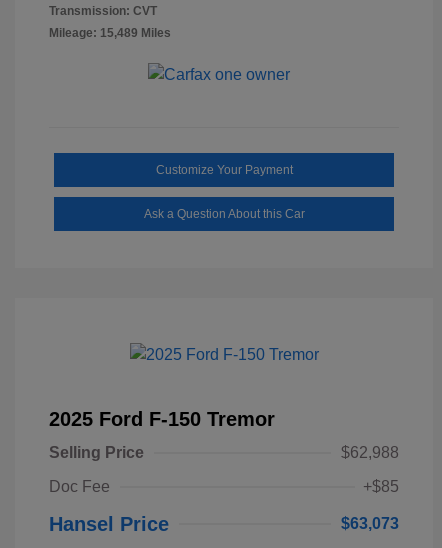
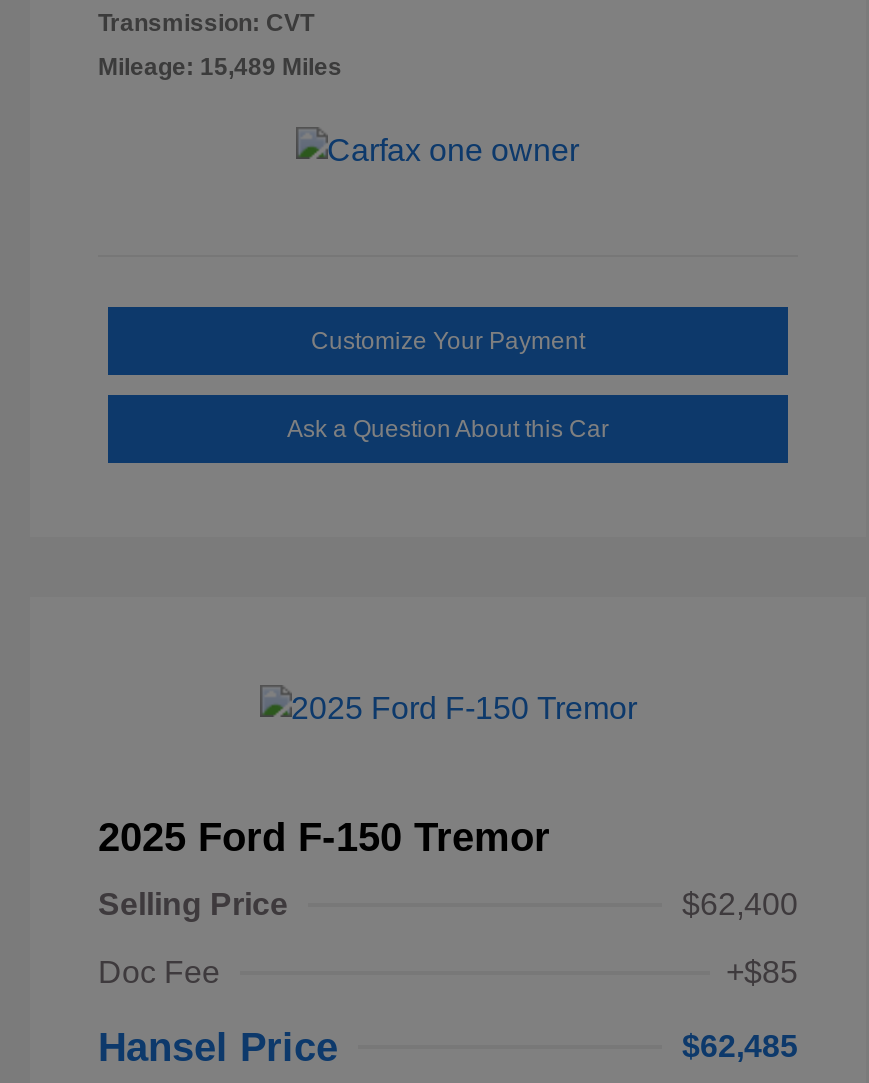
- $62,988
+ $62,400

- $63,073
+ $62,485
